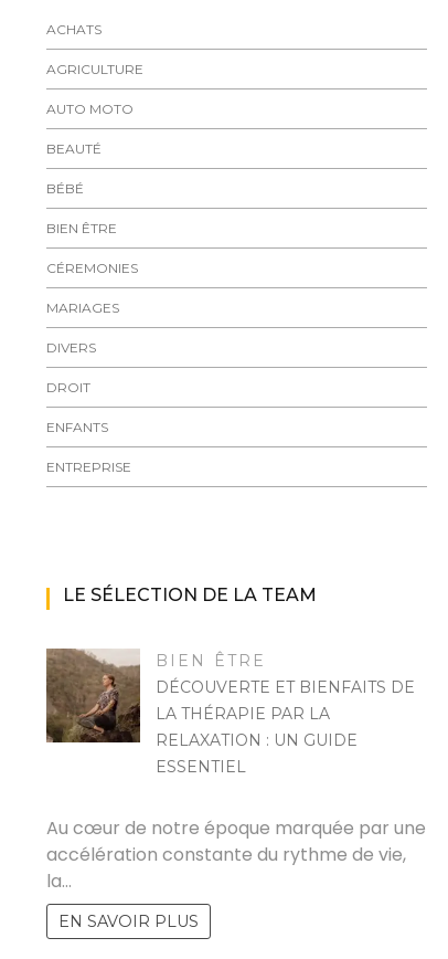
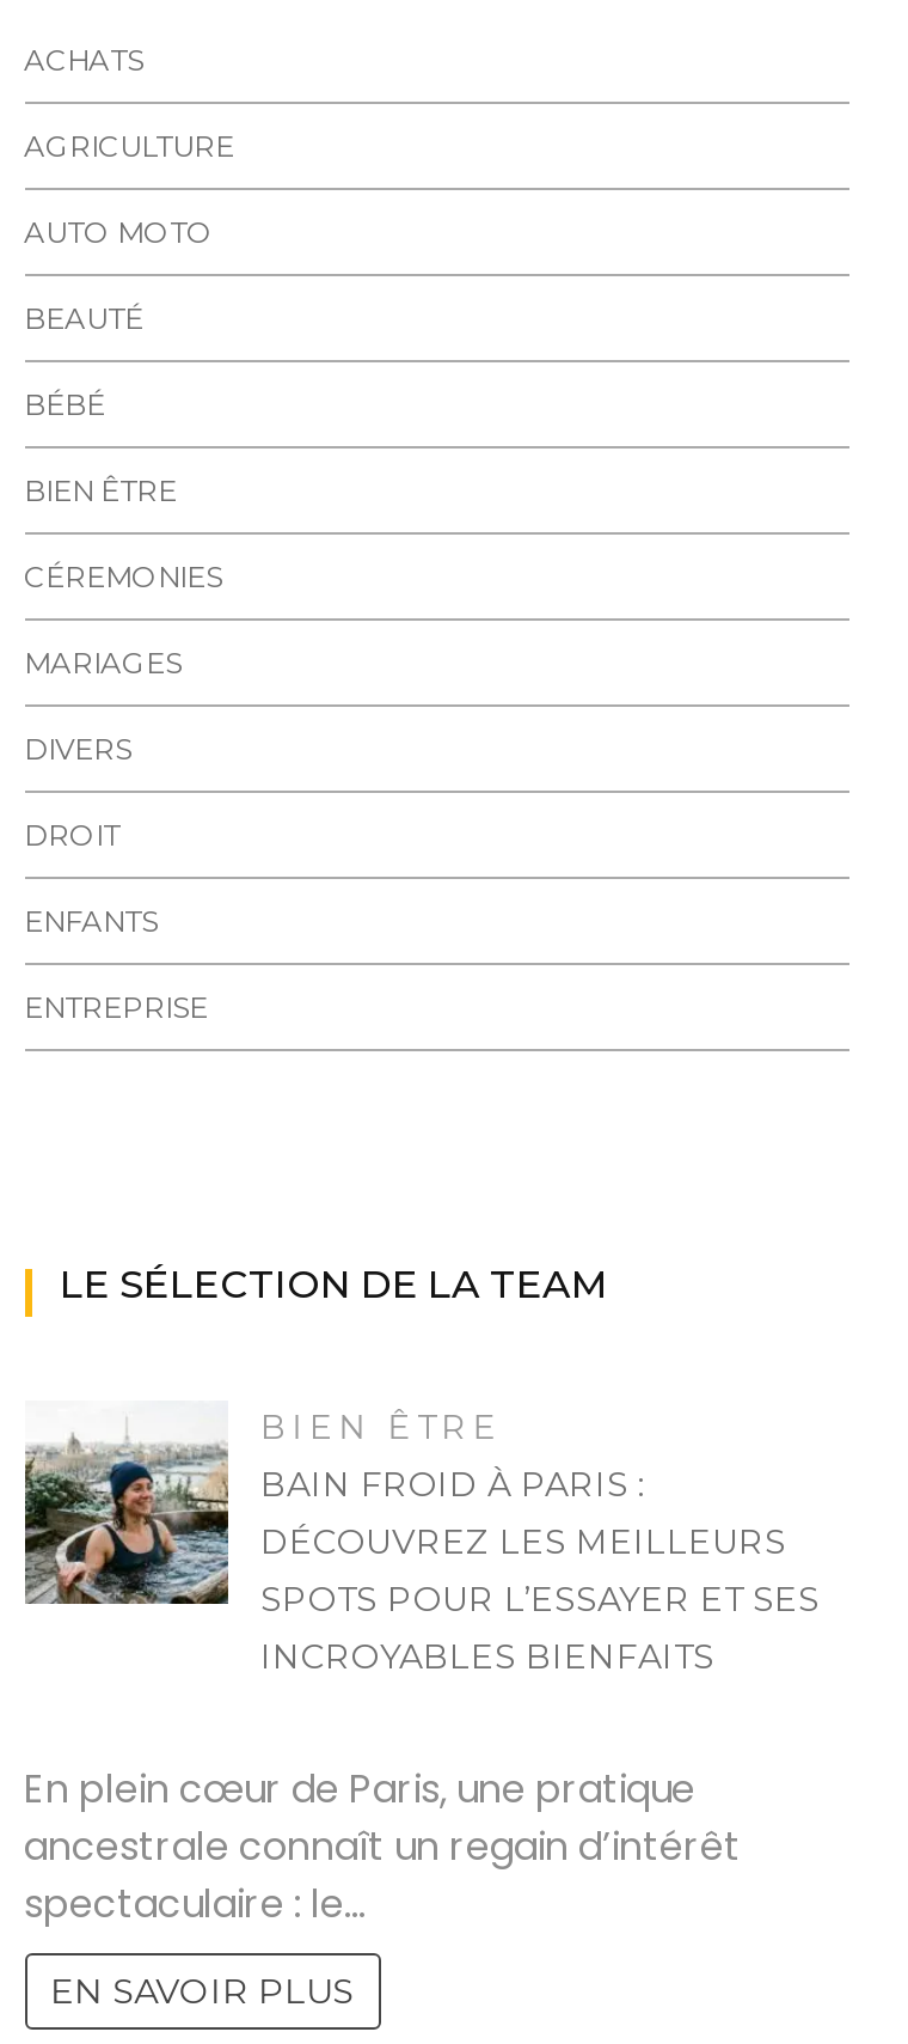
- [image]
- DÉCOUVERTE ET BIENFAITS DE
- LA THÉRAPIE PAR LA
- RELAXATION : UN GUIDE
- ESSENTIEL
+ [image]
+ BAIN FROID À PARIS :
+ DÉCOUVREZ LES MEILLEURS
+ SPOTS POUR L’ESSAYER ET SES
+ INCROYABLES BIENFAITS

- Au cœur de notre époque marquée par une
- accélération constante du rythme de vie,
- la…
+ En plein cœur de Paris, une pratique
+ ancestrale connaît un regain d’intérêt
+ spectaculaire : le…
